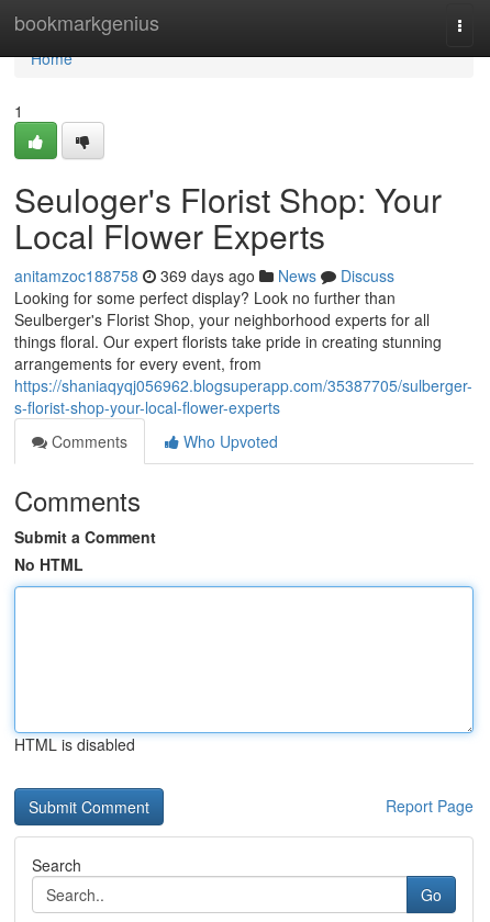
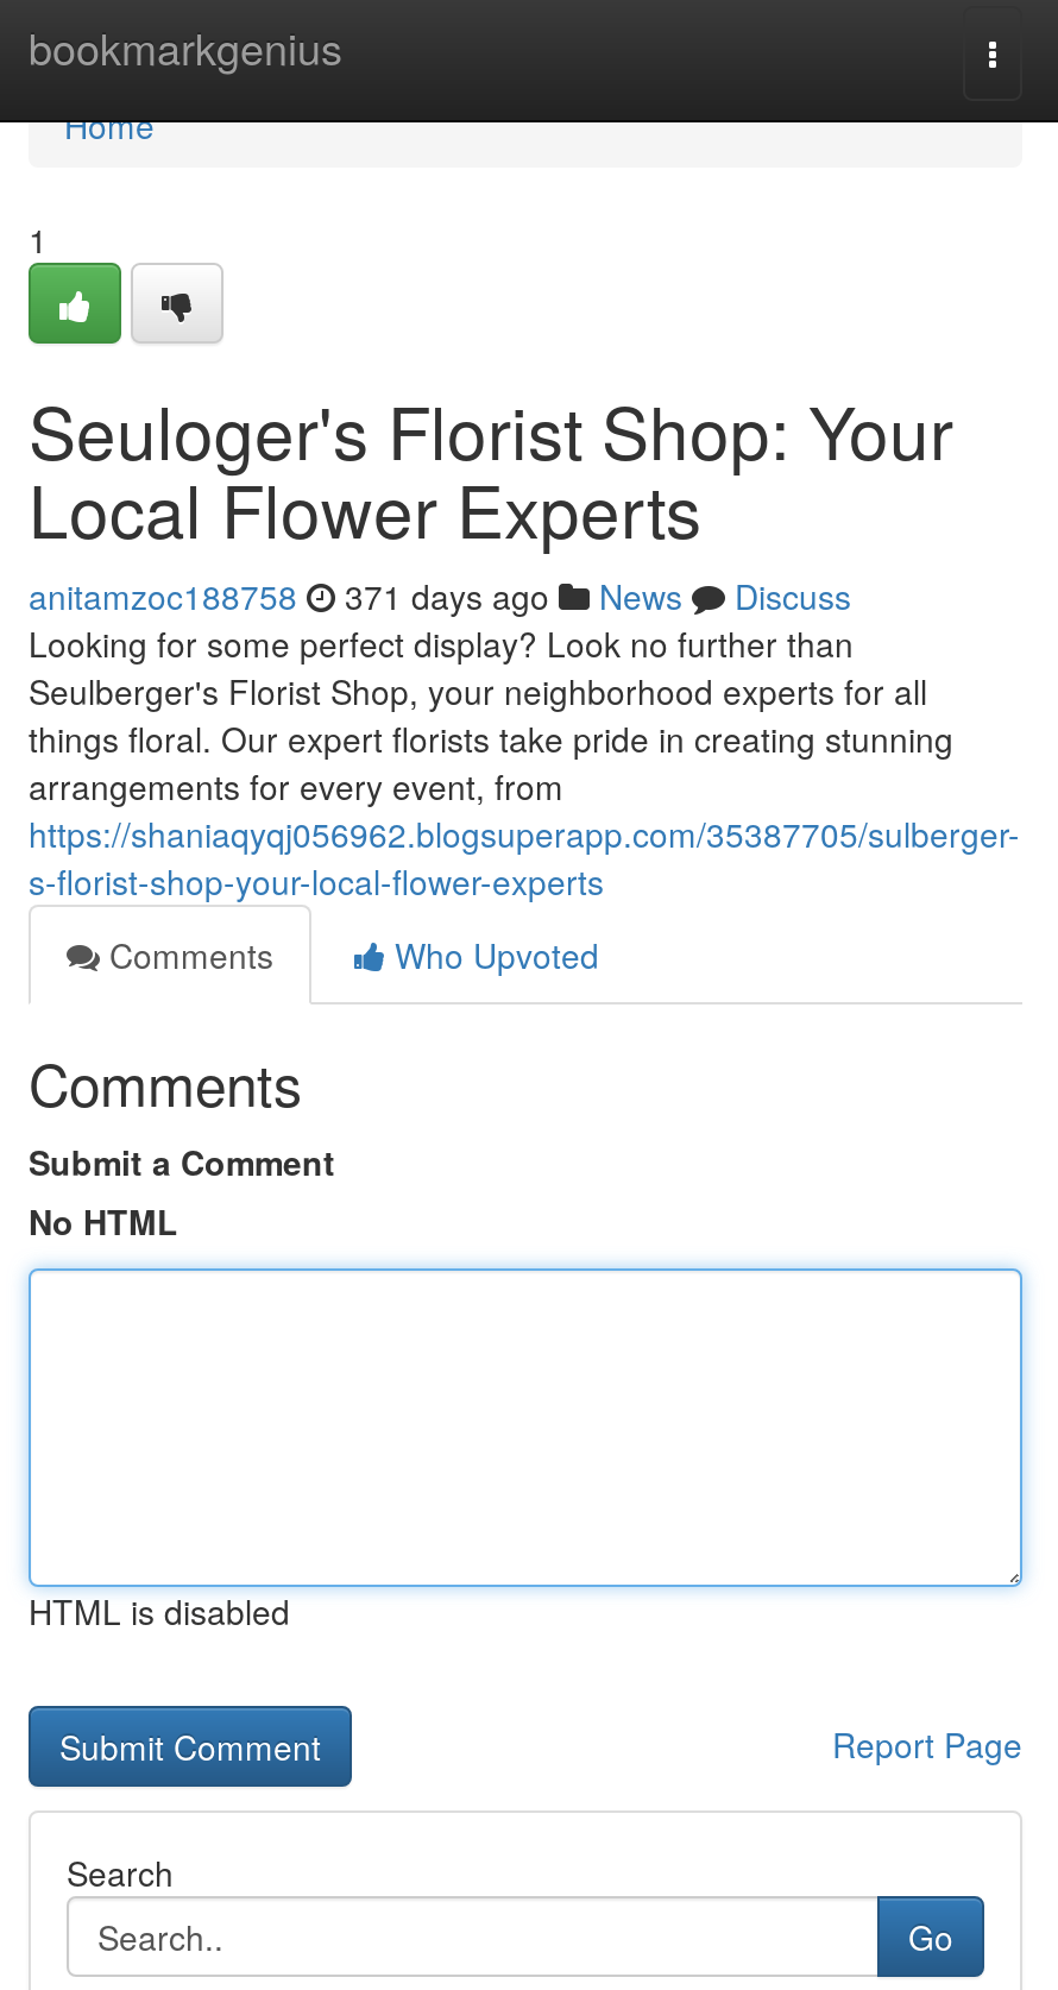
- anitamzoc188758 369 days ago News Discuss
+ anitamzoc188758 371 days ago News Discuss
